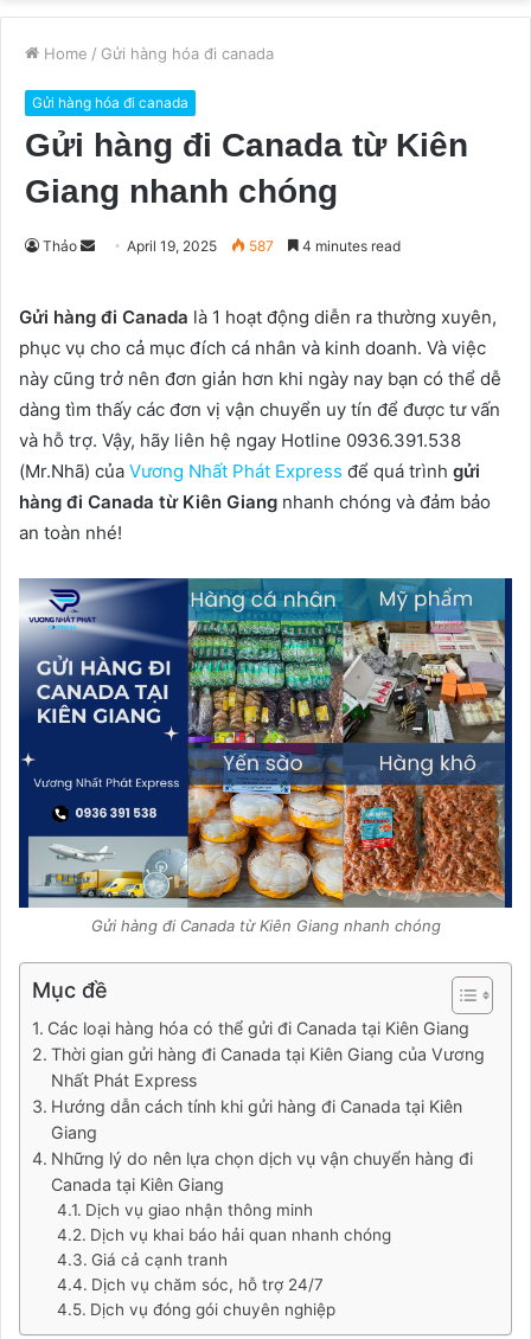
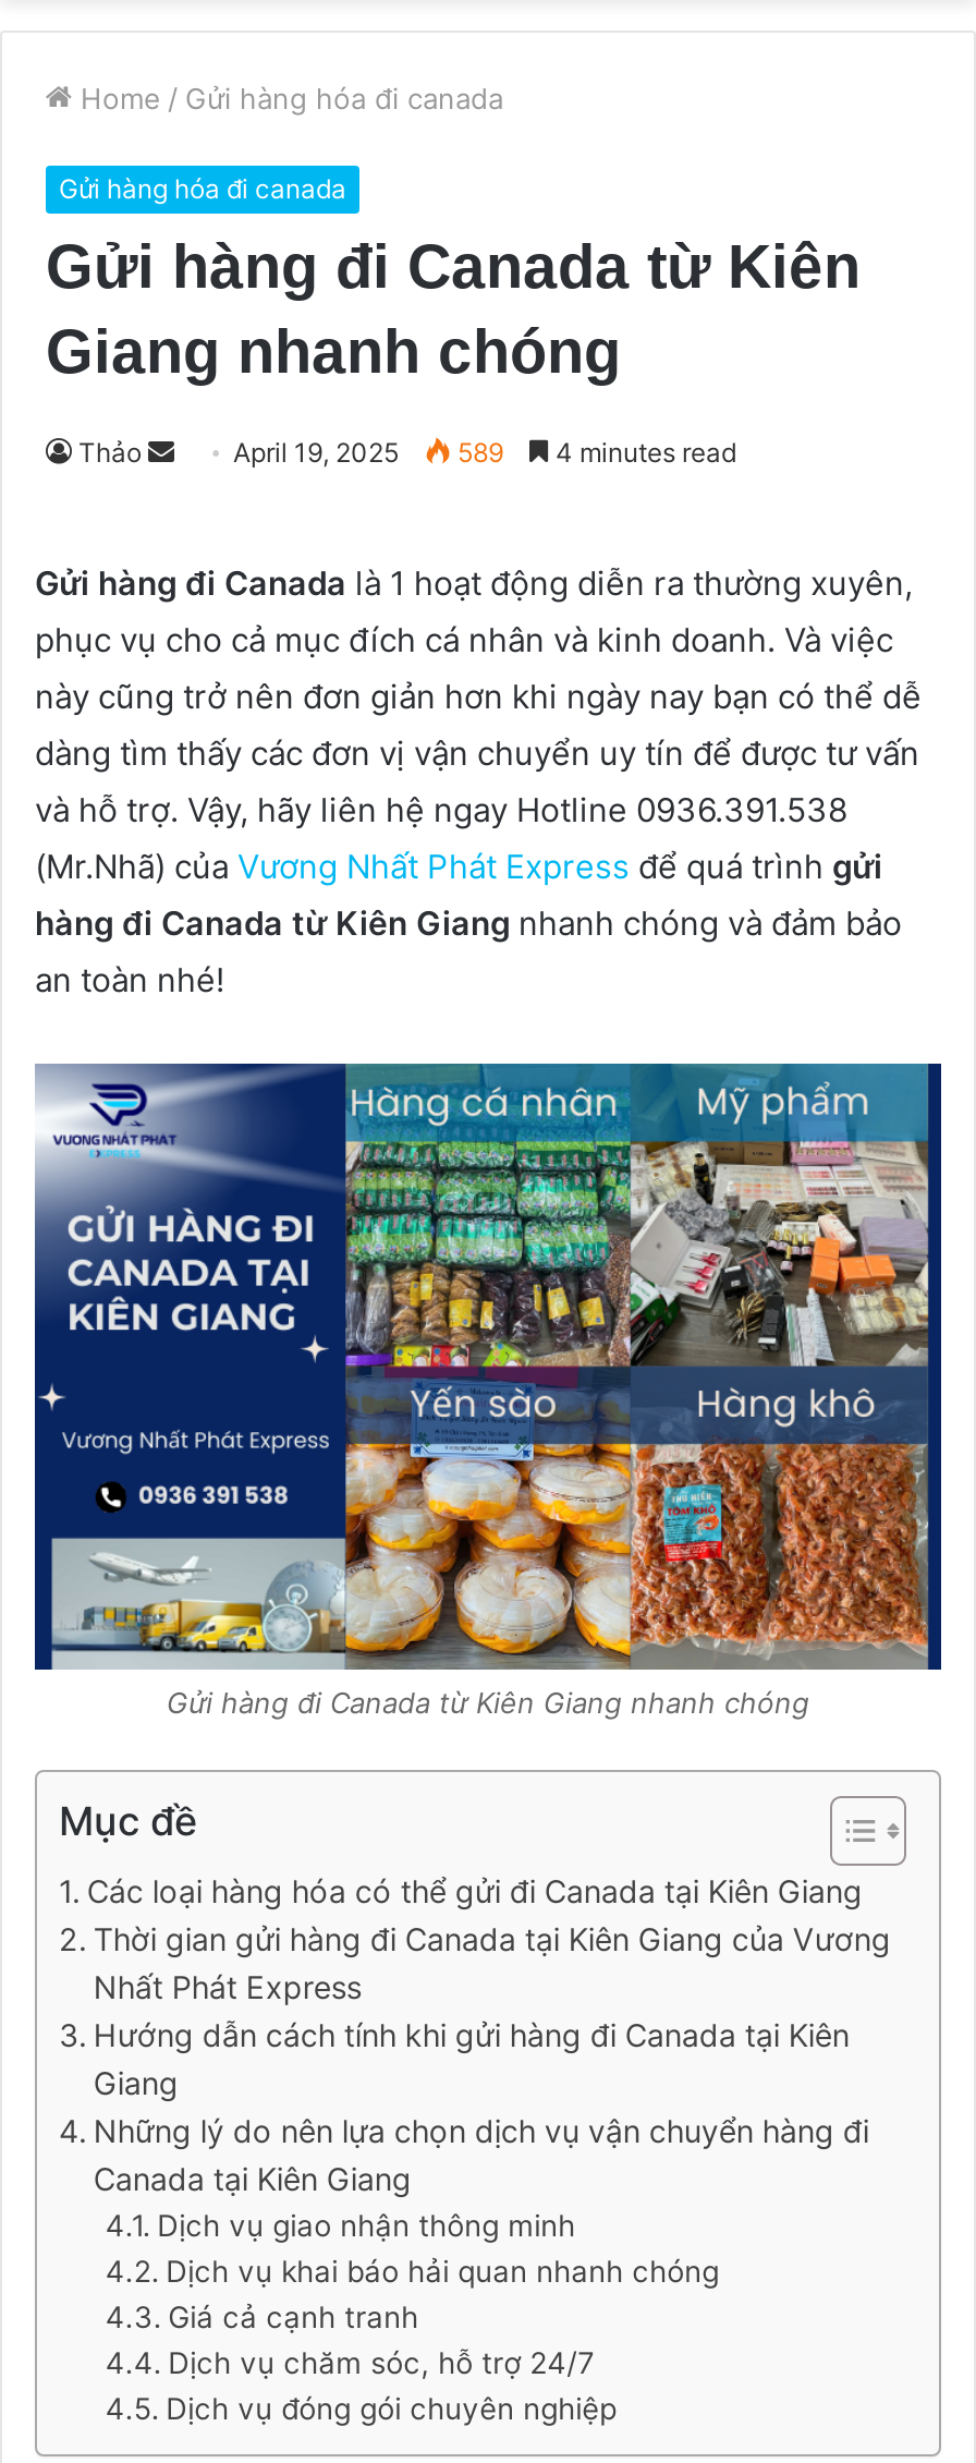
- 587
+ 589
